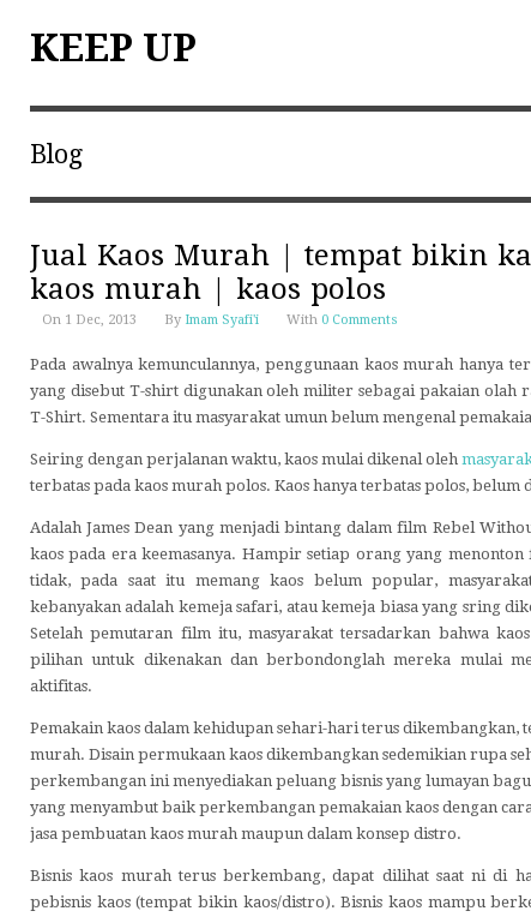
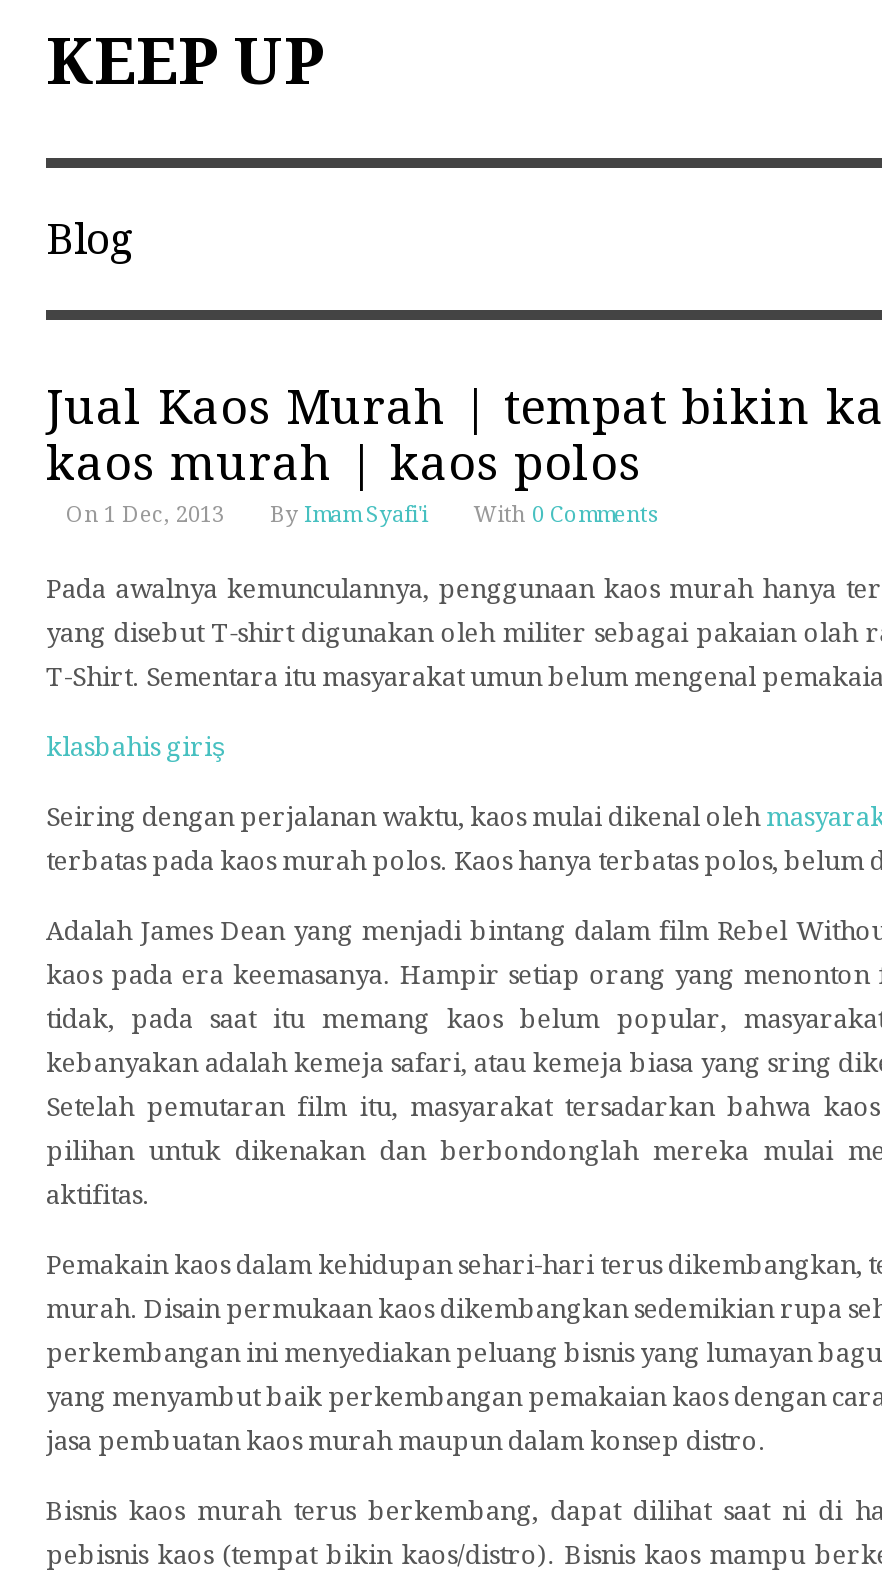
+ klasbahis giriş
